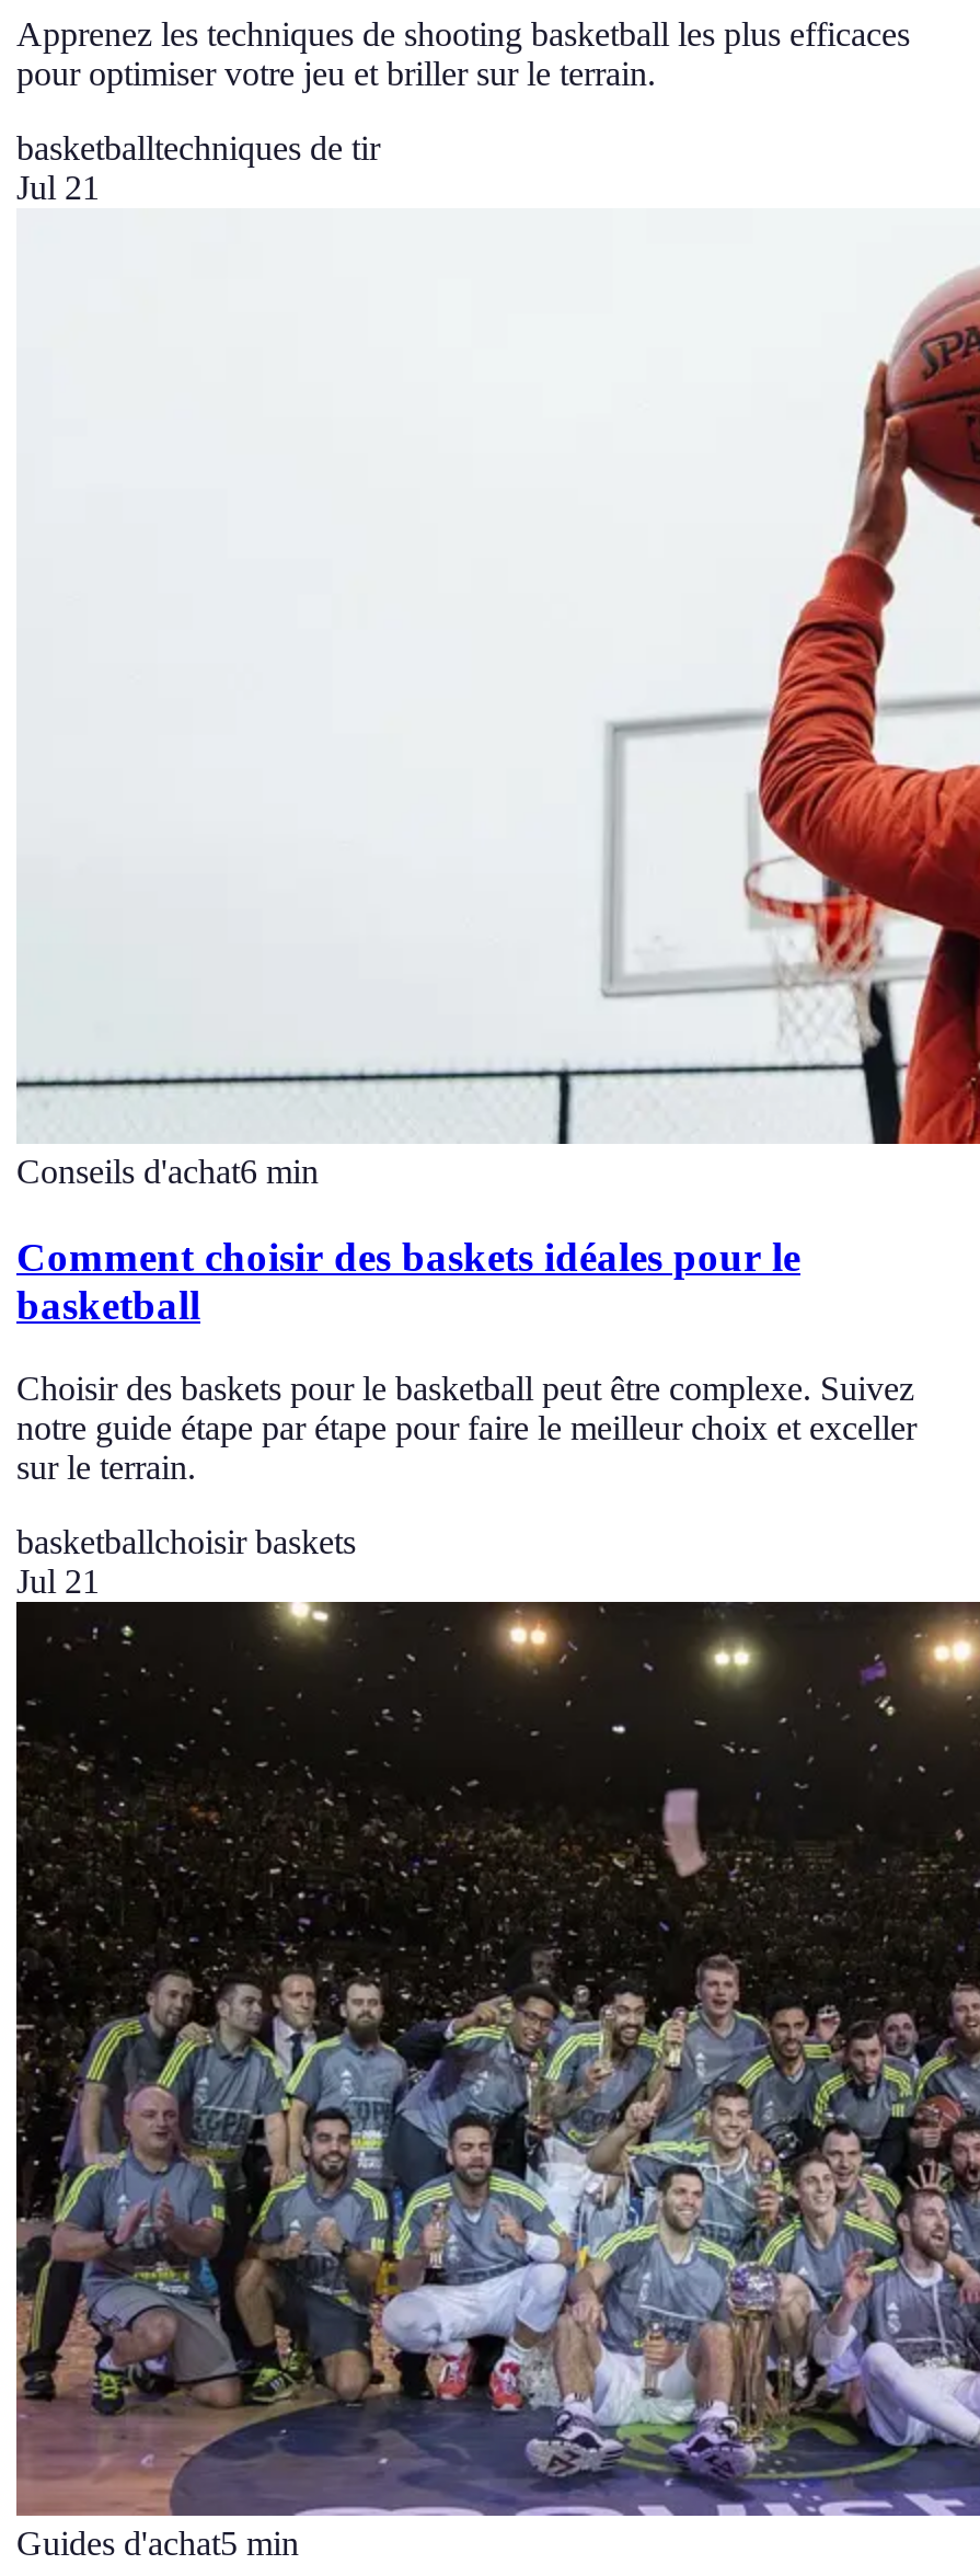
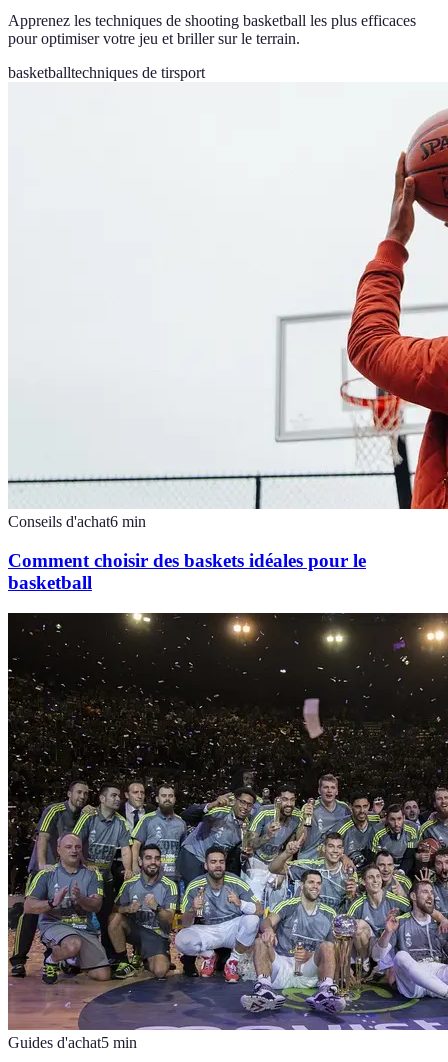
- basketballtechniques de tir
- Jul 21
+ basketballtechniques de tirsport

- Choisir des baskets pour le basketball peut être complexe. Suivez
- notre guide étape par étape pour faire le meilleur choix et exceller
- sur le terrain.
- basketballchoisir baskets
- Jul 21
